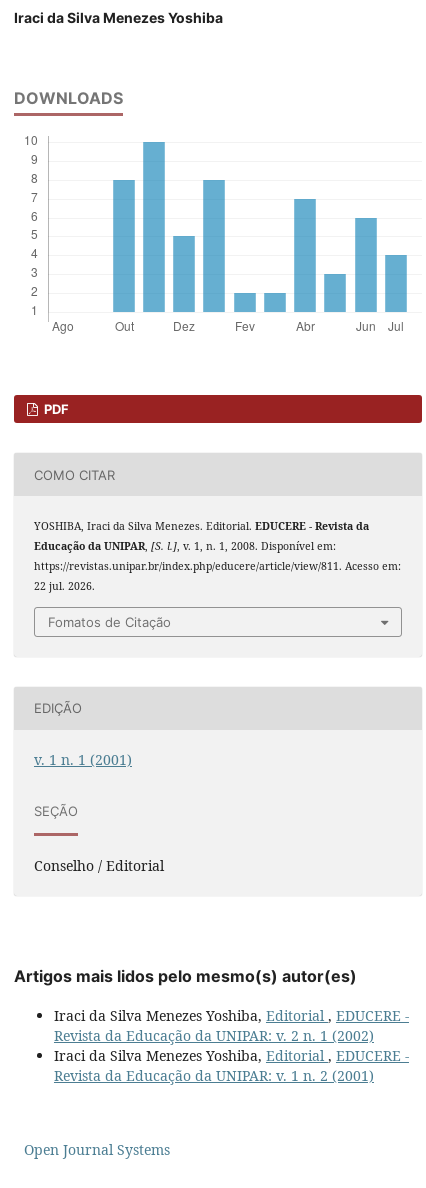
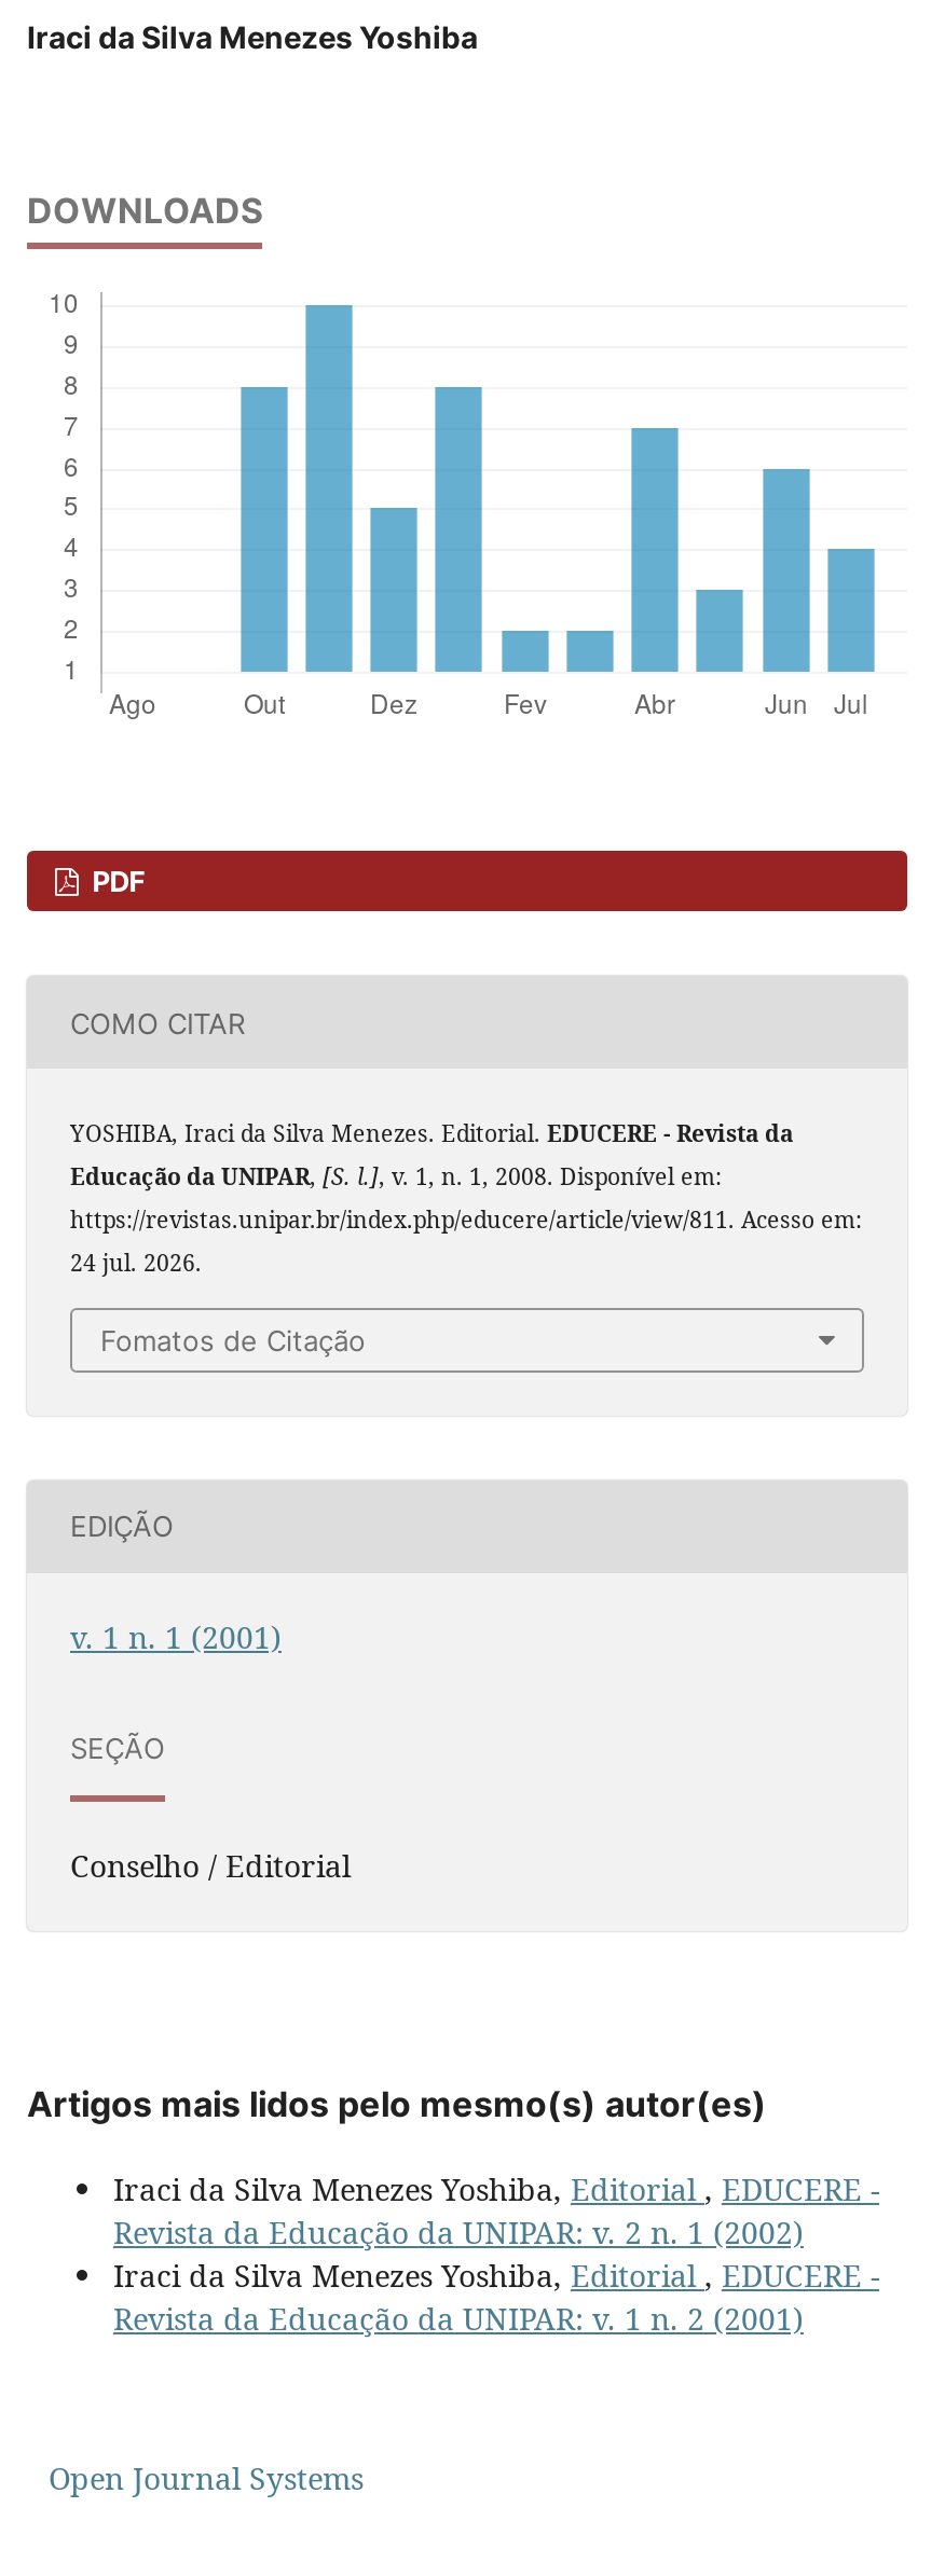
- 22 jul. 2026.
+ 24 jul. 2026.
